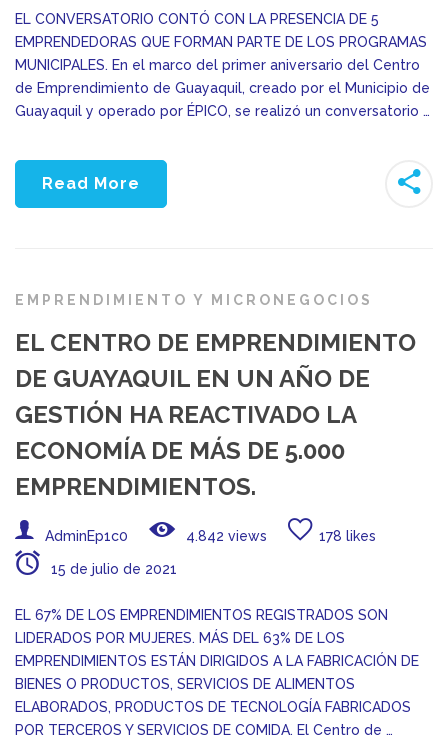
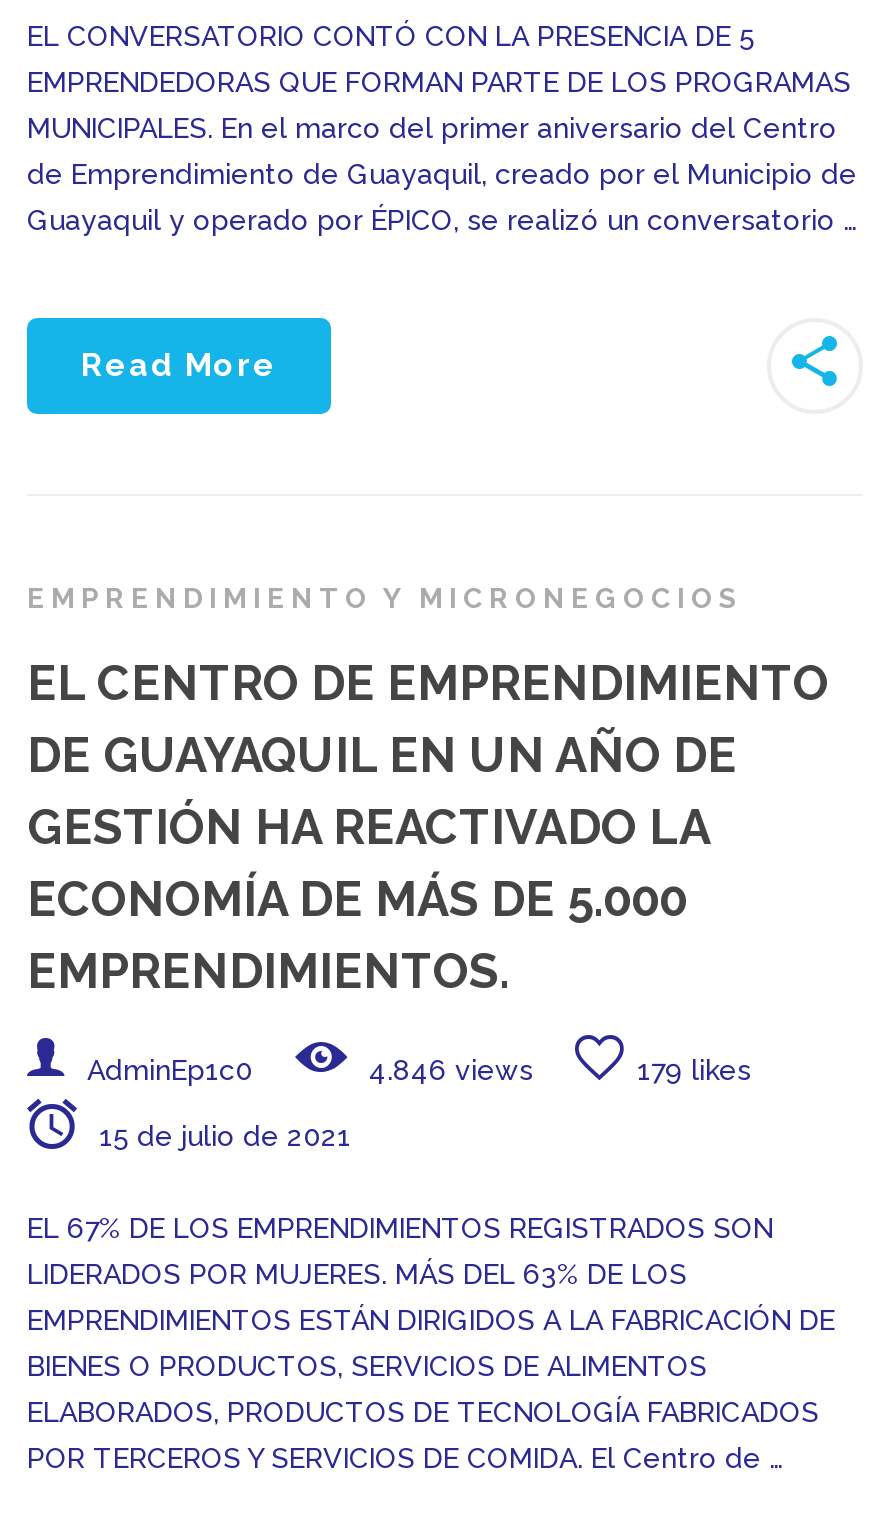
- 4.842 views
+ 4.846 views

- 178 likes
+ 179 likes
